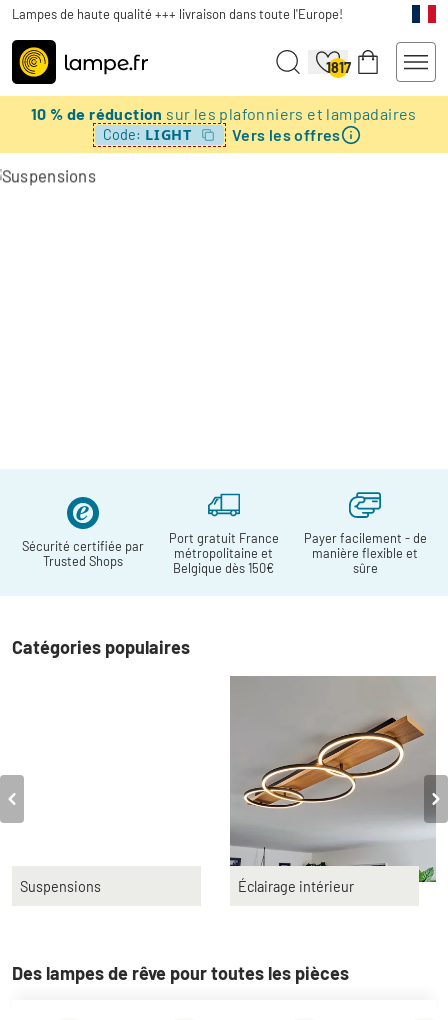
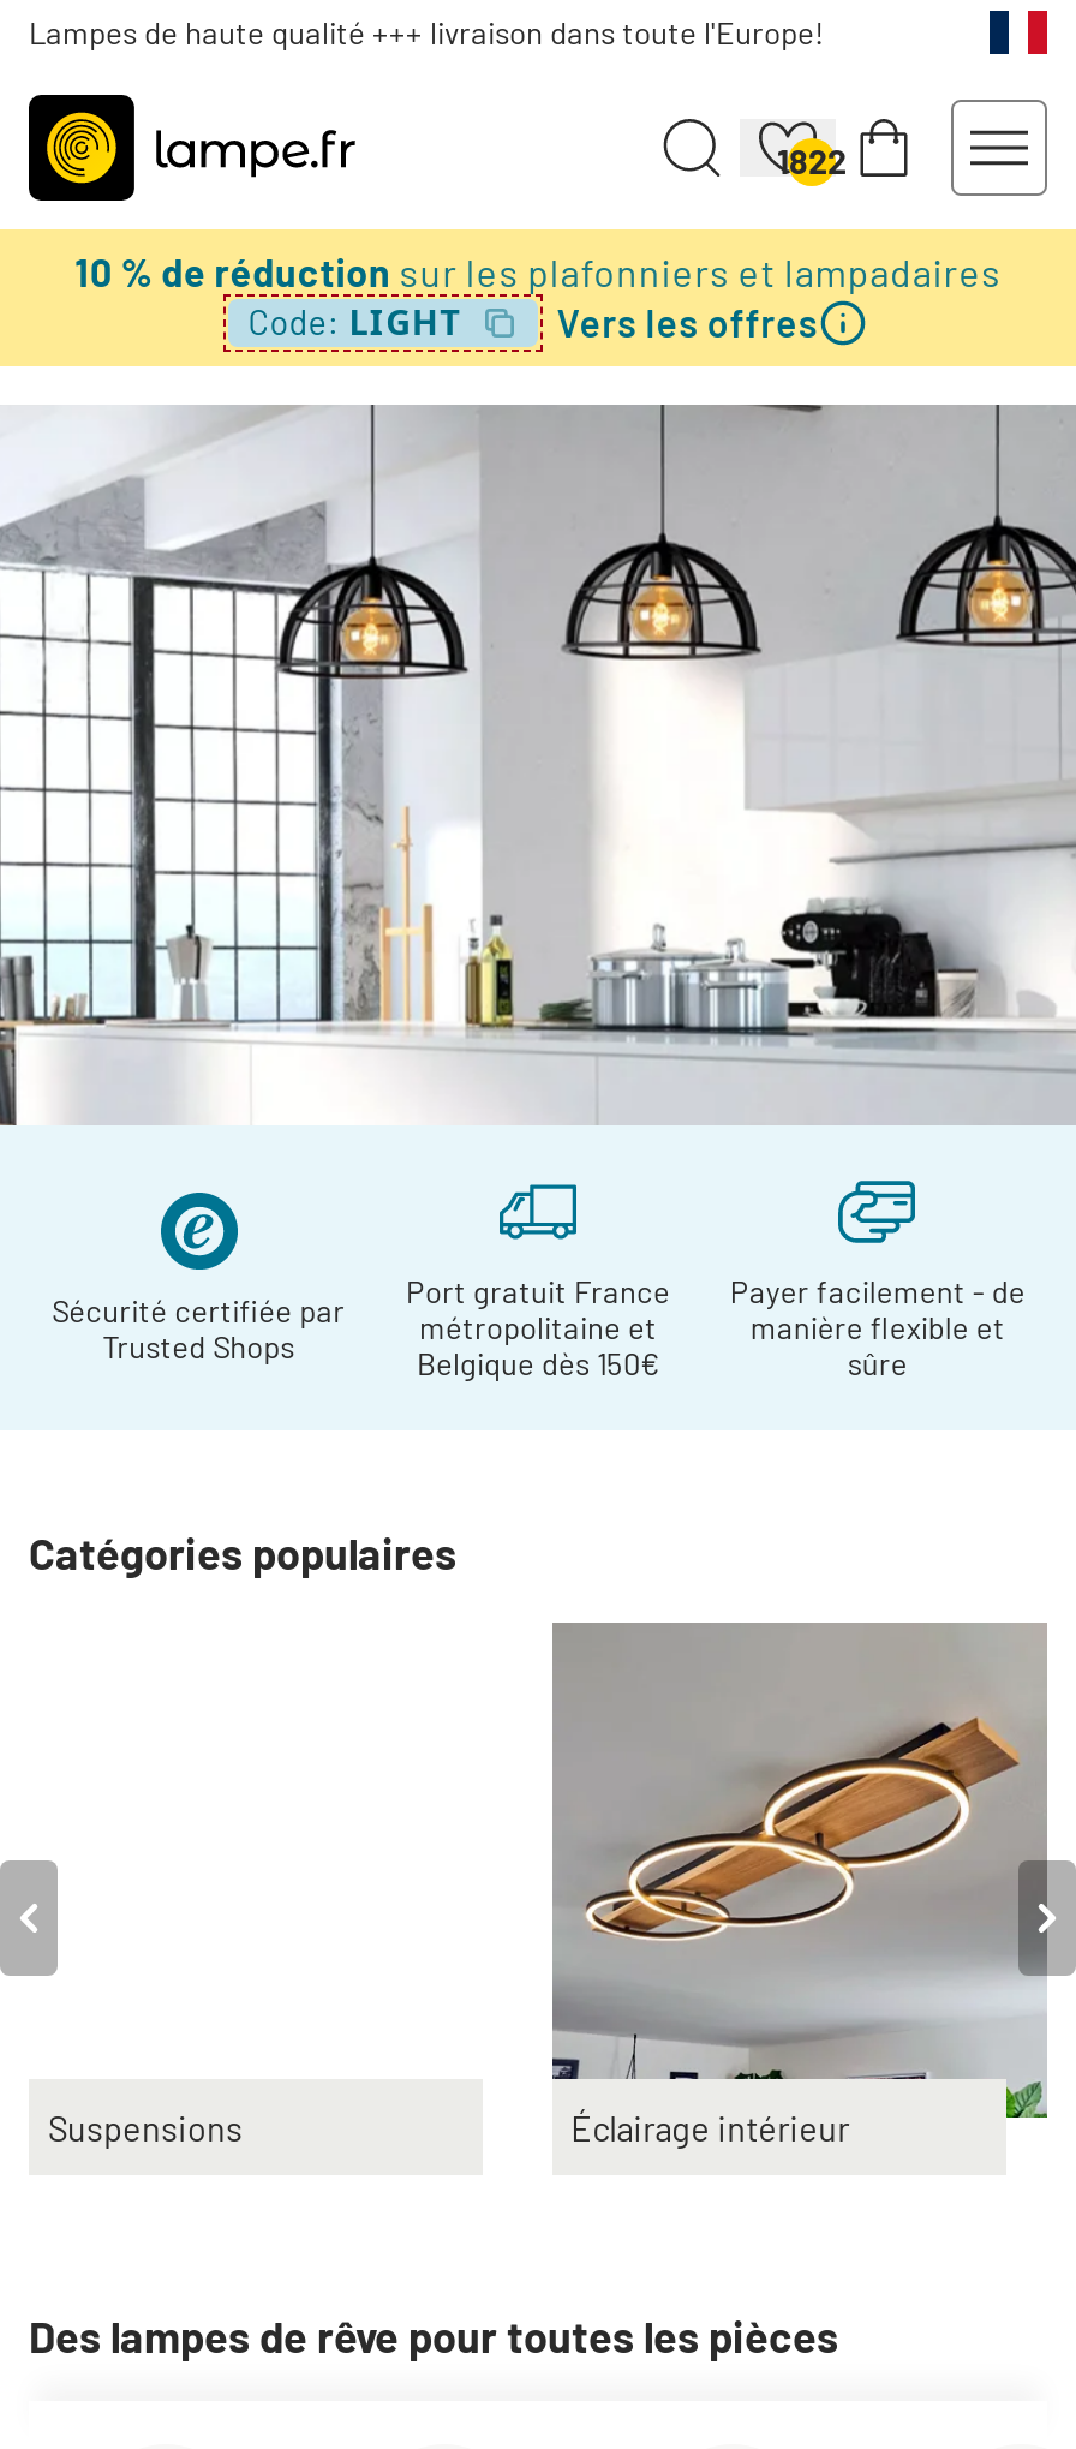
- 1817
+ 1822

+ [image]
